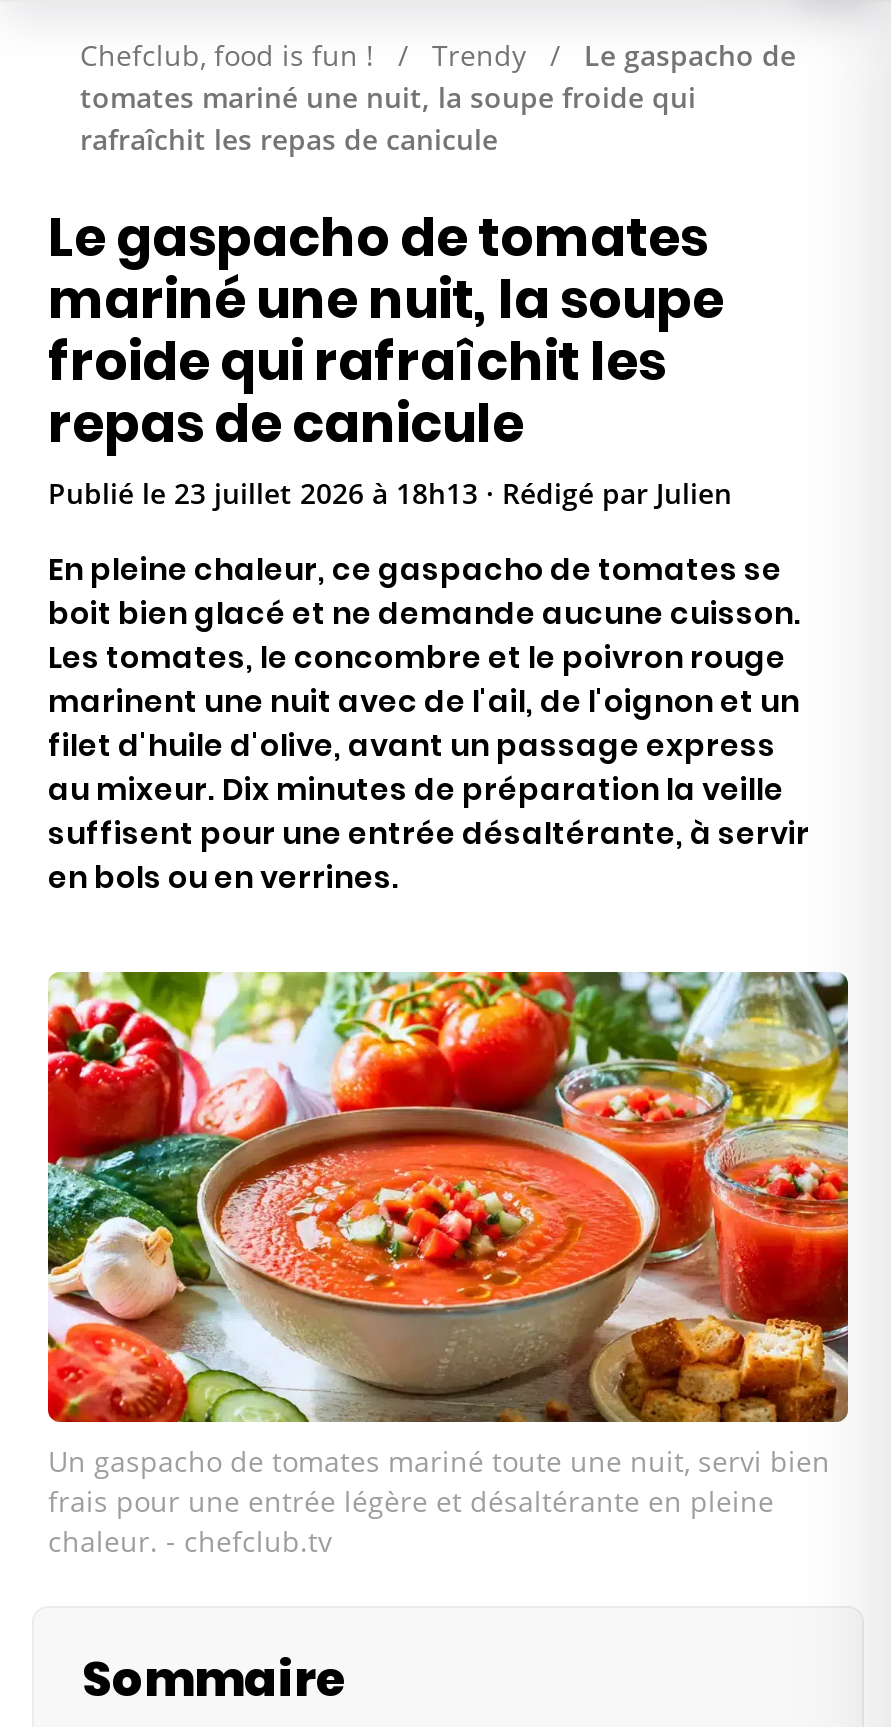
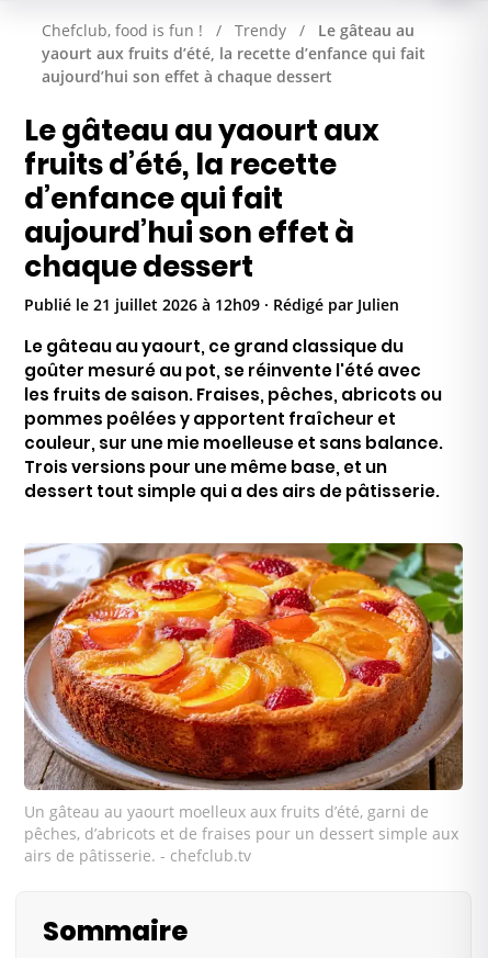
- Le gaspacho de
- tomates mariné une nuit, la soupe froide qui
- rafraîchit les repas de canicule
+ Le gâteau au
+ yaourt aux fruits d’été, la recette d’enfance qui fait
+ aujourd’hui son effet à chaque dessert

- Le gaspacho de tomates
- mariné une nuit, la soupe
- froide qui rafraîchit les
- repas de canicule
- Publié le 23 juillet 2026 à 18h13 · Rédigé par Julien
+ Le gâteau au yaourt aux
+ fruits d’été, la recette
+ d’enfance qui fait
+ aujourd’hui son effet à
+ chaque dessert
+ Publié le 21 juillet 2026 à 12h09 · Rédigé par Julien

- En pleine chaleur, ce gaspacho de tomates se
- boit bien glacé et ne demande aucune cuisson.
- Les tomates, le concombre et le poivron rouge
- marinent une nuit avec de l'ail, de l'oignon et un
- filet d'huile d'olive, avant un passage express
- au mixeur. Dix minutes de préparation la veille
- suffisent pour une entrée désaltérante, à servir
- en bols ou en verrines.
+ Le gâteau au yaourt, ce grand classique du
+ goûter mesuré au pot, se réinvente l'été avec
+ les fruits de saison. Fraises, pêches, abricots ou
+ pommes poêlées y apportent fraîcheur et
+ couleur, sur une mie moelleuse et sans balance.
+ Trois versions pour une même base, et un
+ dessert tout simple qui a des airs de pâtisserie.

- [image]
- Un gaspacho de tomates mariné toute une nuit, servi bien
- frais pour une entrée légère et désaltérante en pleine
- chaleur. - chefclub.tv
+ [image]
+ Un gâteau au yaourt moelleux aux fruits d’été, garni de
+ pêches, d’abricots et de fraises pour un dessert simple aux
+ airs de pâtisserie. - chefclub.tv
